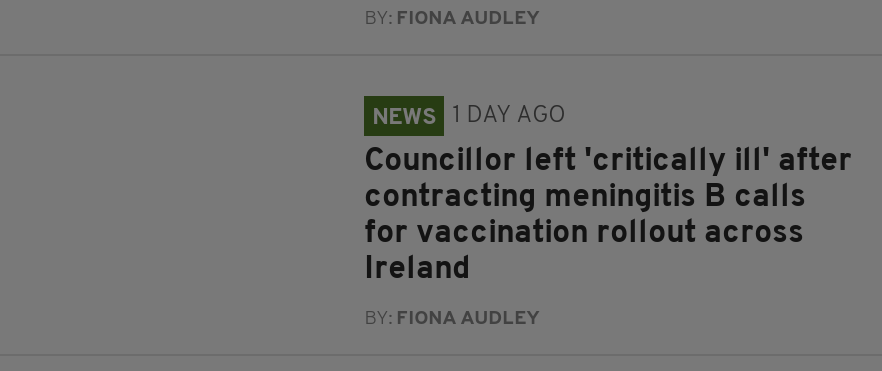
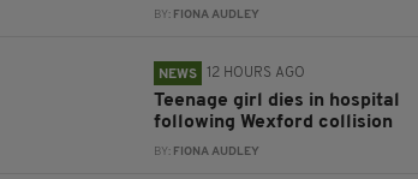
- NEWS 1 DAY AGO
+ NEWS 12 HOURS AGO

- Councillor left 'critically ill' after
- contracting meningitis B calls
- for vaccination rollout across
- Ireland
+ Teenage girl dies in hospital
+ following Wexford collision
